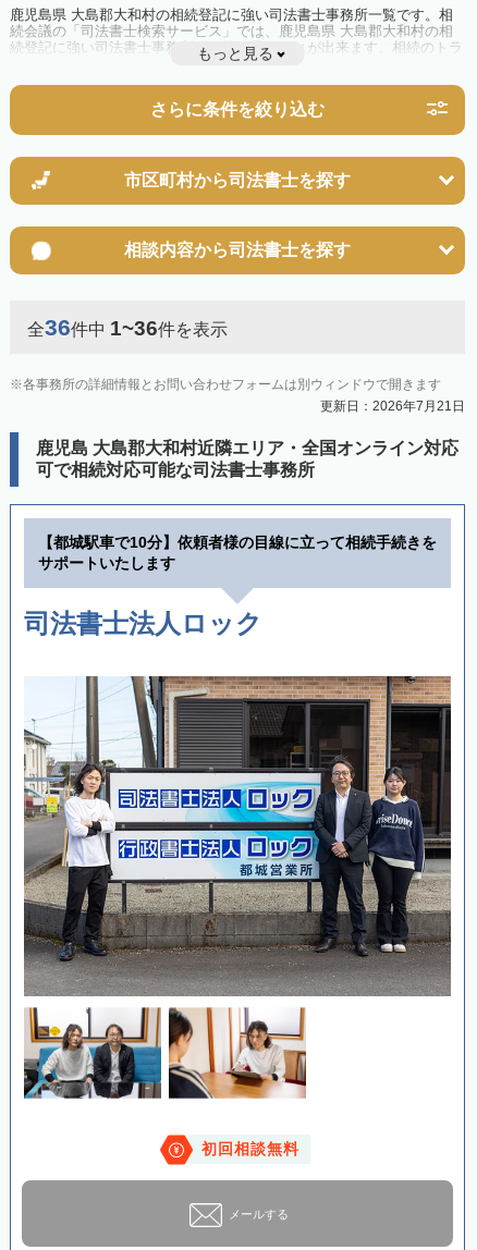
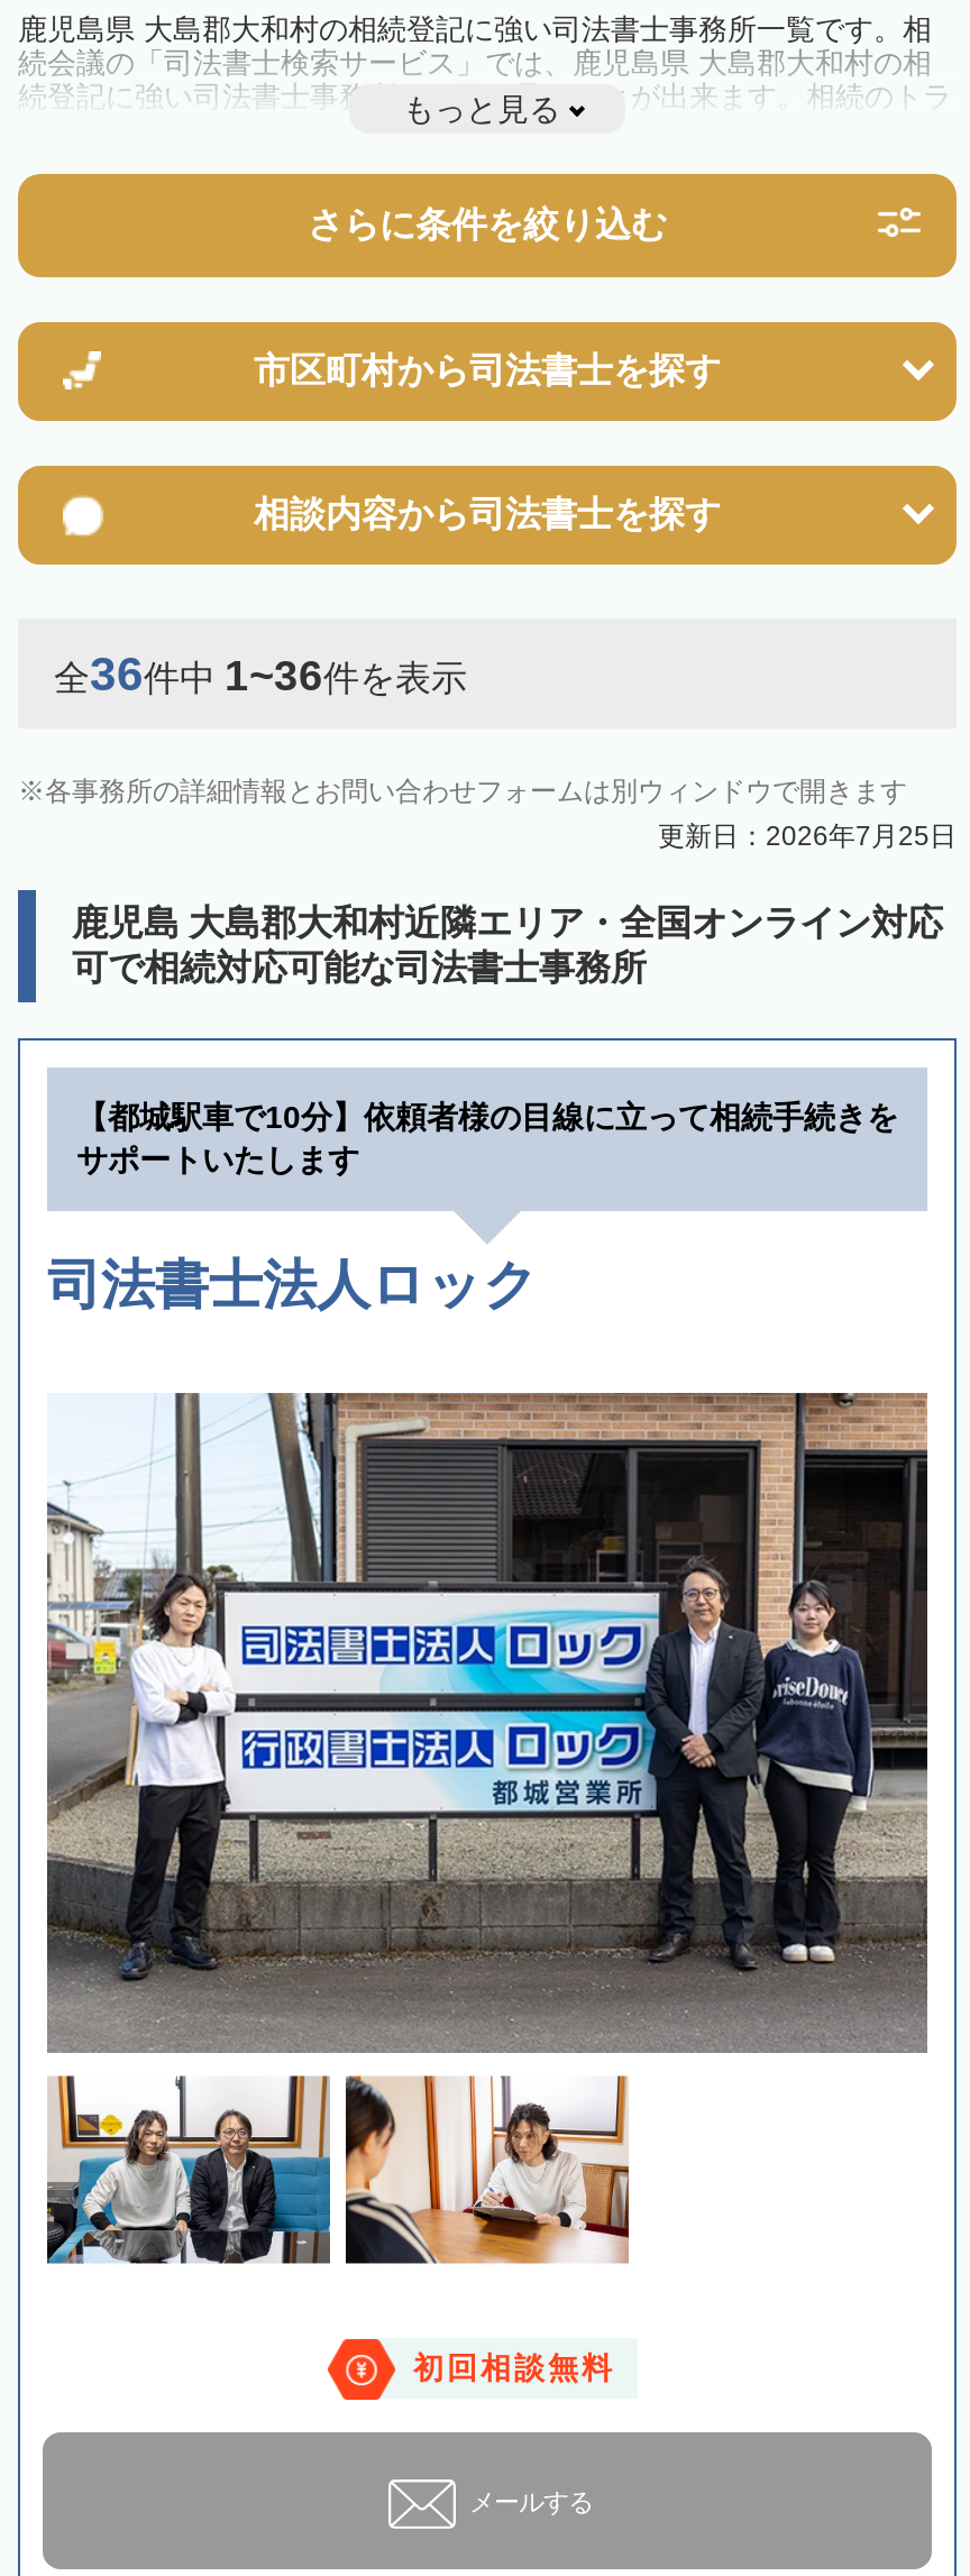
- 更新日：2026年7月21日
+ 更新日：2026年7月25日
